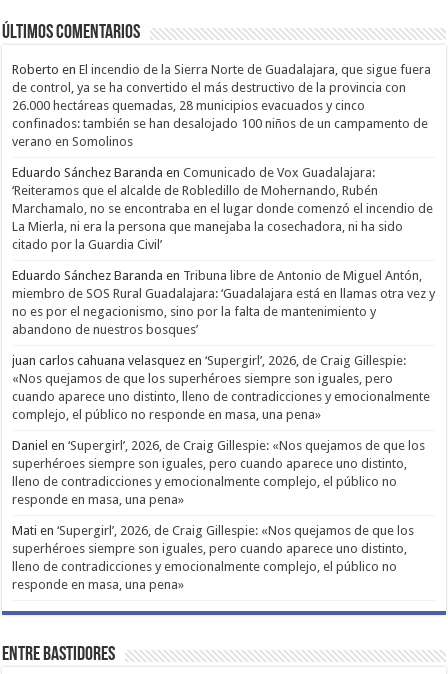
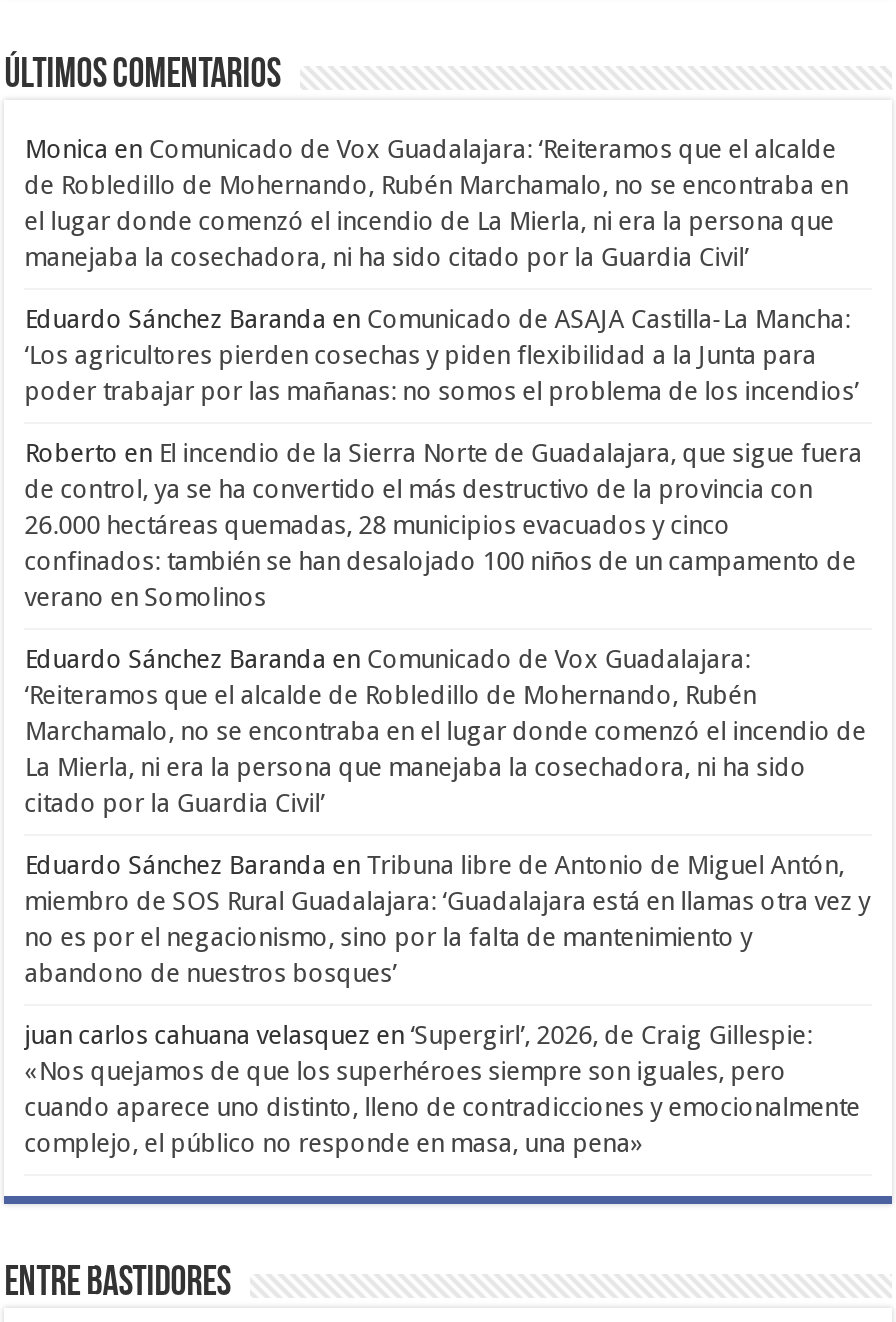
+ Monica en Comunicado de Vox Guadalajara: ‘Reiteramos que el alcalde
+ de Robledillo de Mohernando, Rubén Marchamalo, no se encontraba en
+ el lugar donde comenzó el incendio de La Mierla, ni era la persona que
+ manejaba la cosechadora, ni ha sido citado por la Guardia Civil’
+ Eduardo Sánchez Baranda en Comunicado de ASAJA Castilla-La Mancha:
+ ‘Los agricultores pierden cosechas y piden flexibilidad a la Junta para
+ poder trabajar por las mañanas: no somos el problema de los incendios’

moved down: Roberto en El incendio de la Sierra Norte de Guadalajara, que sigue fuera | de control, ya se ha convertido el más destructivo de la provincia con | 26.000 hectáreas quemadas, 28 municipios evacuados y cinco | ... | cuando aparece uno distinto, lleno de contradicciones y emocionalmente | complejo, el público no responde en masa, una pena»

- Daniel en ‘Supergirl’, 2026, de Craig Gillespie: «Nos quejamos de que los
- superhéroes siempre son iguales, pero cuando aparece uno distinto,
- lleno de contradicciones y emocionalmente complejo, el público no
- responde en masa, una pena»
- Mati en ‘Supergirl’, 2026, de Craig Gillespie: «Nos quejamos de que los
- superhéroes siempre son iguales, pero cuando aparece uno distinto,
- lleno de contradicciones y emocionalmente complejo, el público no
- responde en masa, una pena»
